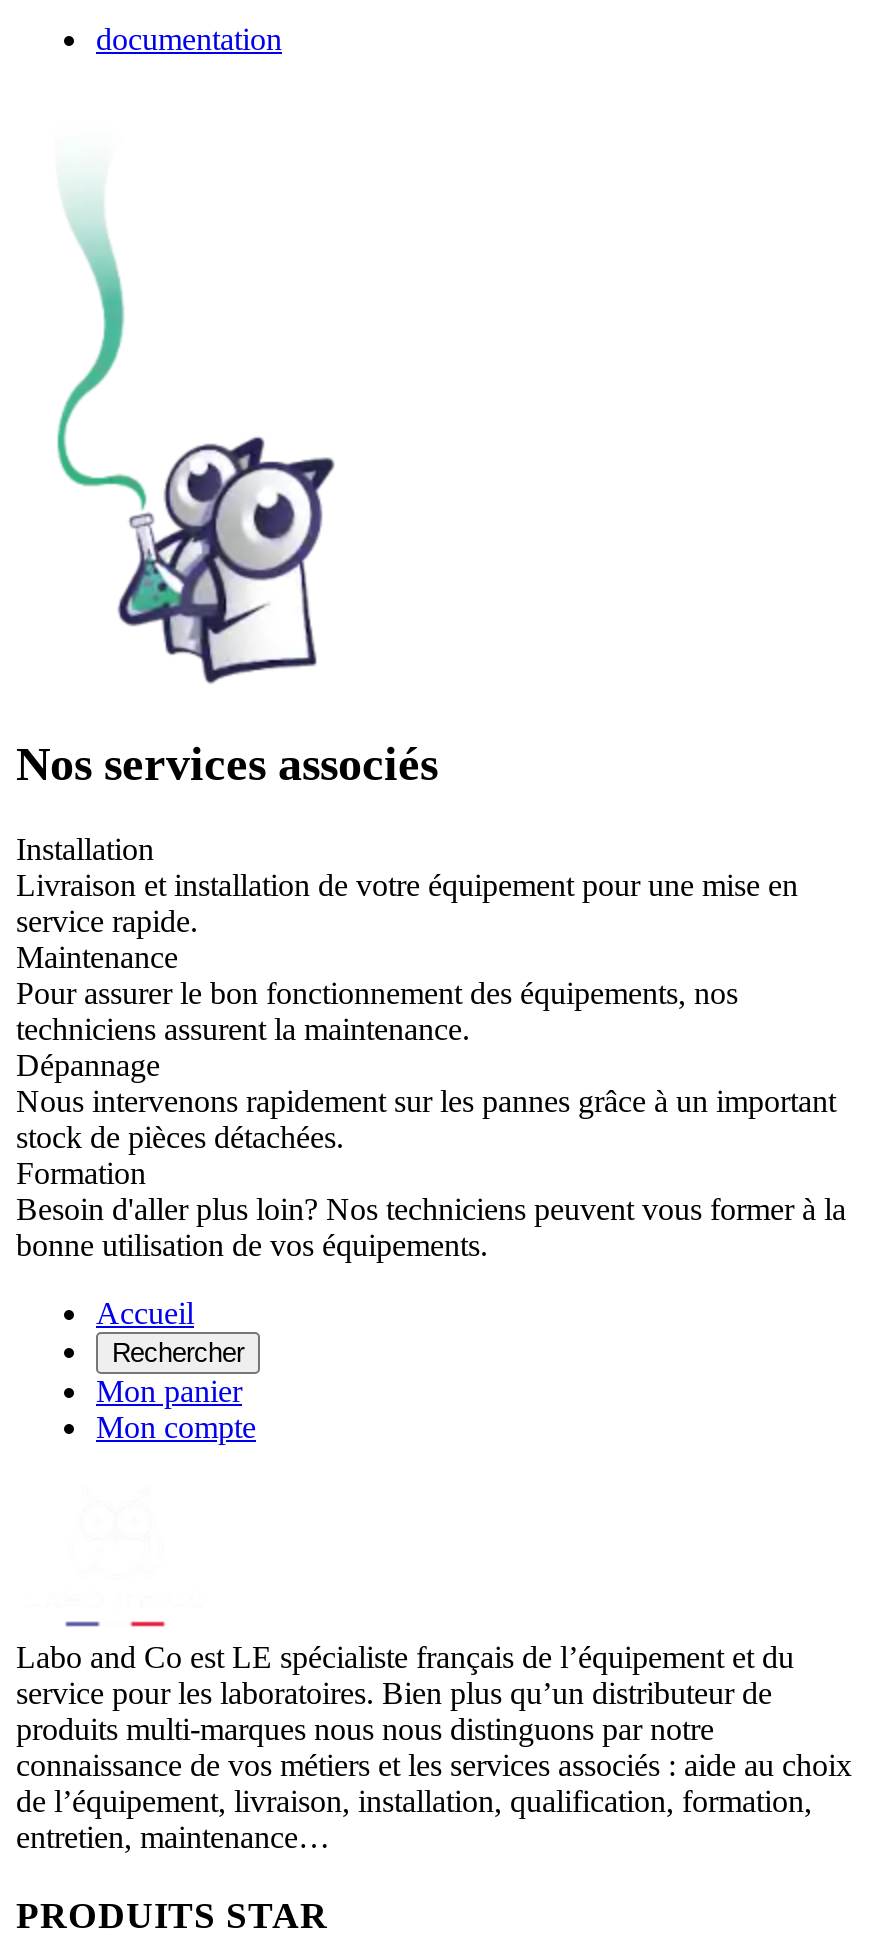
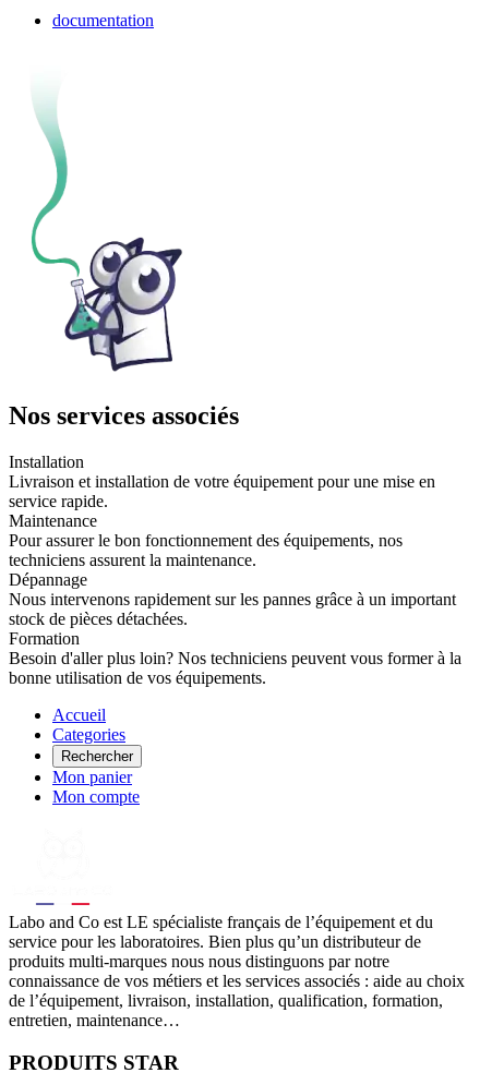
+ Categories
